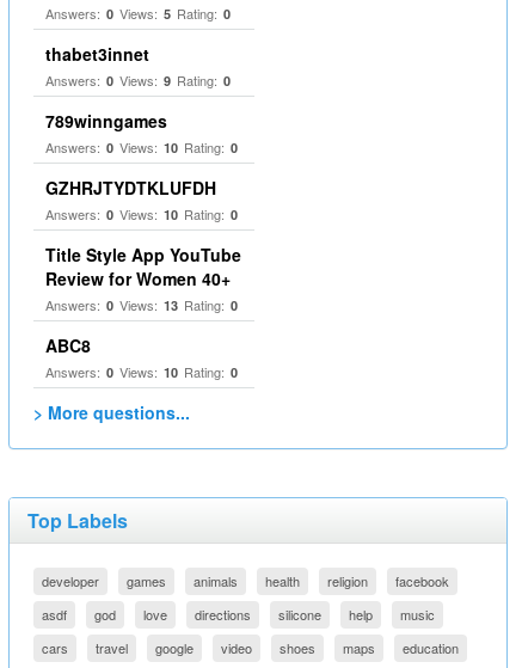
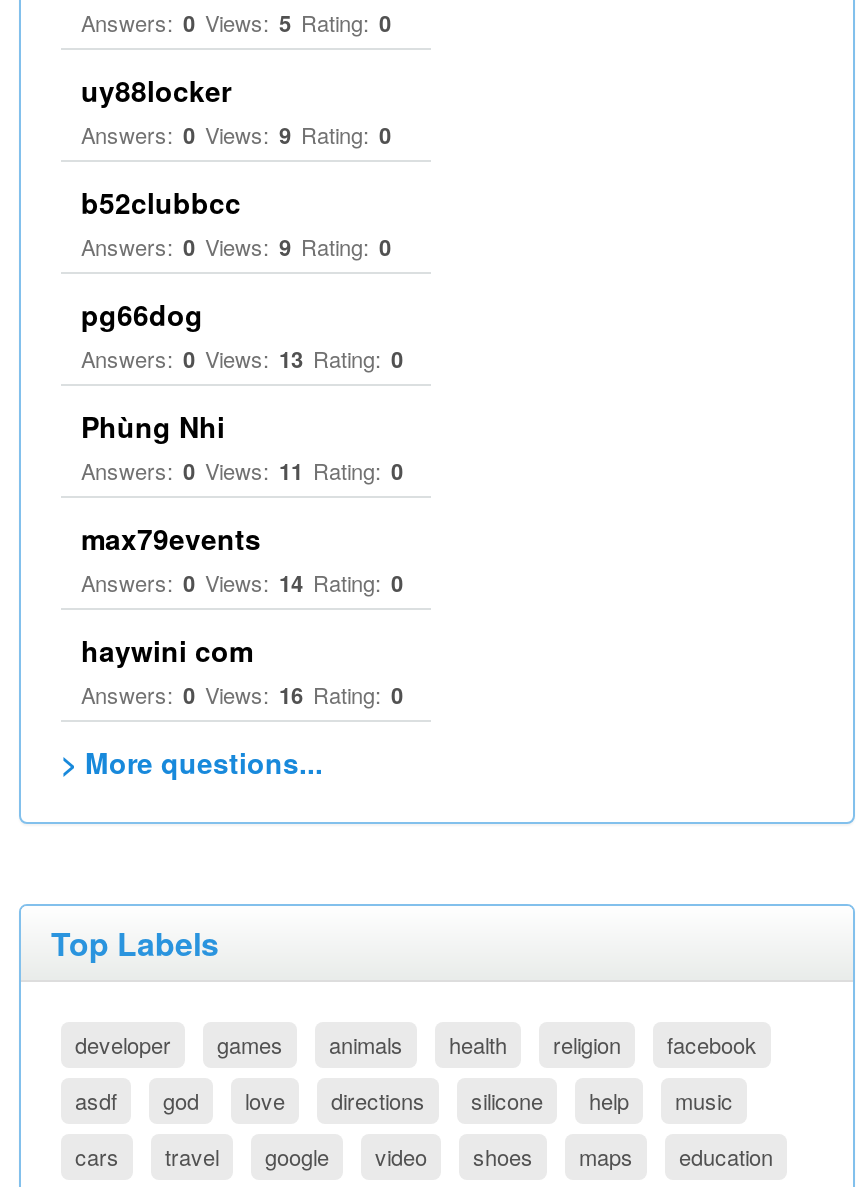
- thabet3innet
+ uy88locker

- 789winngames
- Answers: 0 Views: 10 Rating: 0
- GZHRJTYDTKLUFDH
- Answers: 0 Views: 10 Rating: 0
- Title Style App YouTube
- Review for Women 40+
+ b52clubbcc
+ Answers: 0 Views: 9 Rating: 0
+ pg66dog

moved up: Answers: 0 Views: 13 Rating: 0

- ABC8
- Answers: 0 Views: 10 Rating: 0
+ Phùng Nhi
+ Answers: 0 Views: 11 Rating: 0
+ max79events
+ Answers: 0 Views: 14 Rating: 0
+ haywini com
+ Answers: 0 Views: 16 Rating: 0
